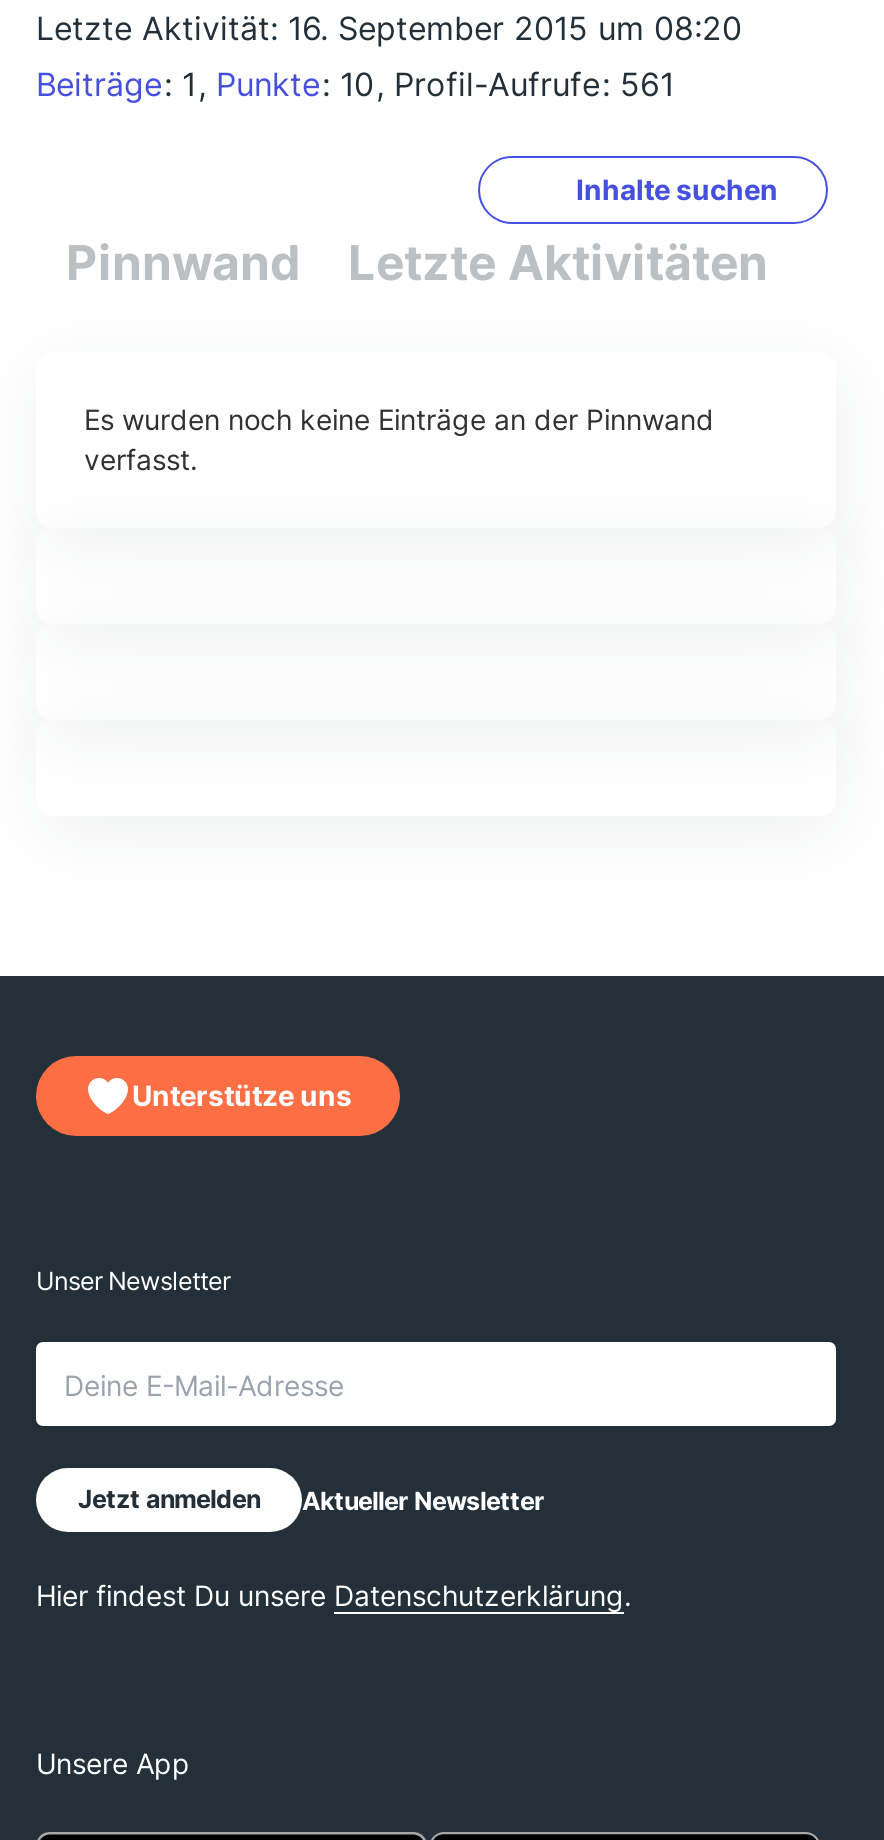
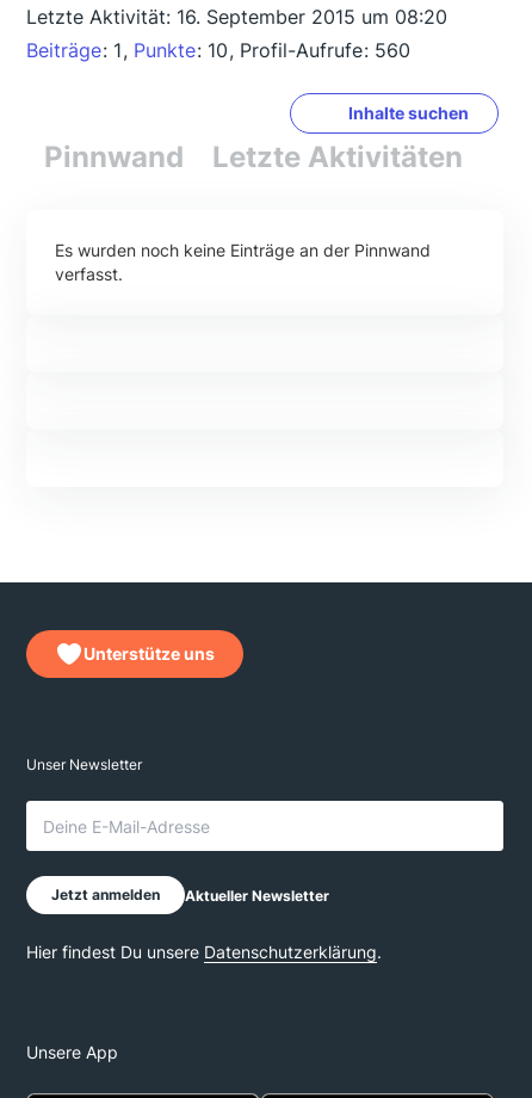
- Beiträge 1 Punkte 10 Profil-Aufrufe 561
+ Beiträge 1 Punkte 10 Profil-Aufrufe 560
